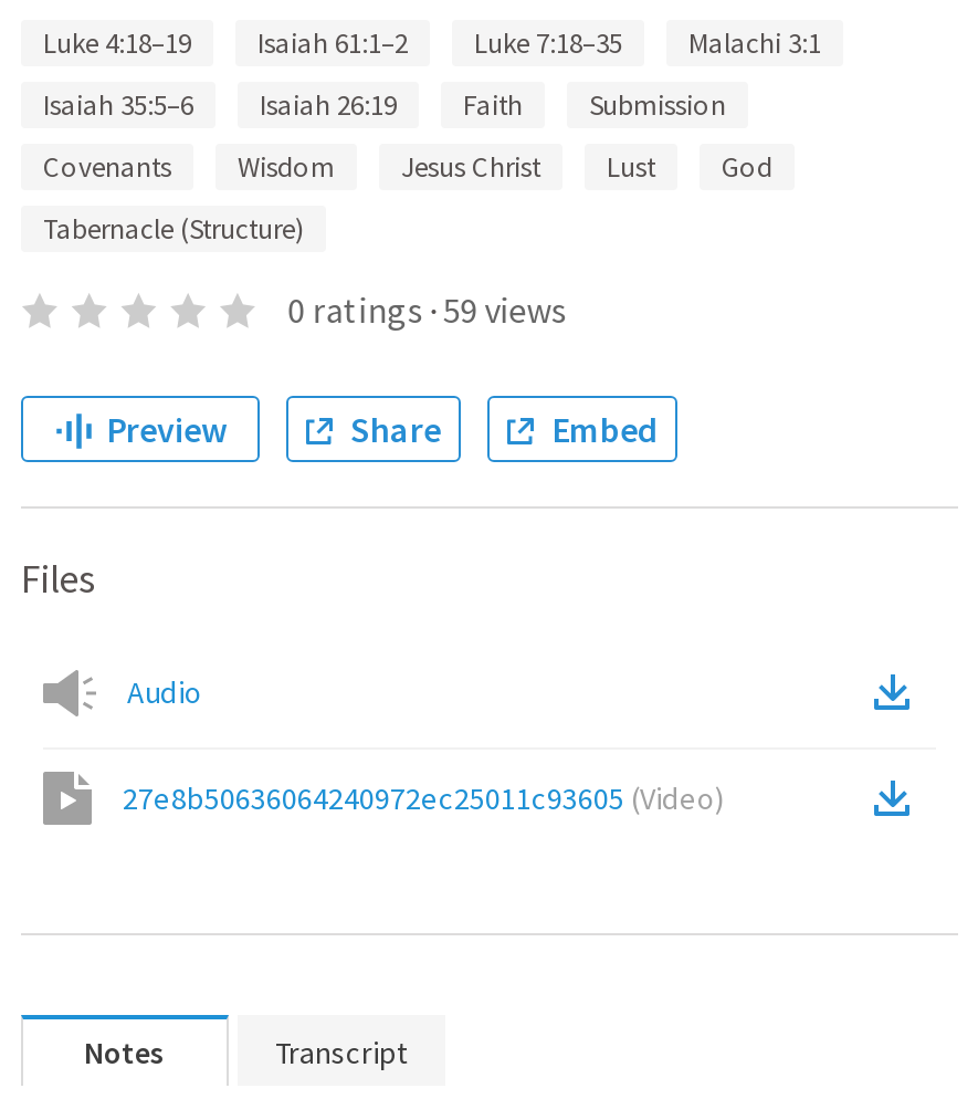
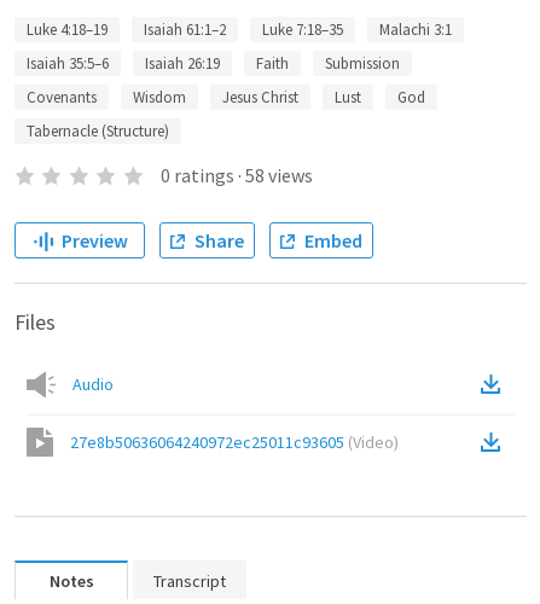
- 0 ratings · 59 views
+ 0 ratings · 58 views
